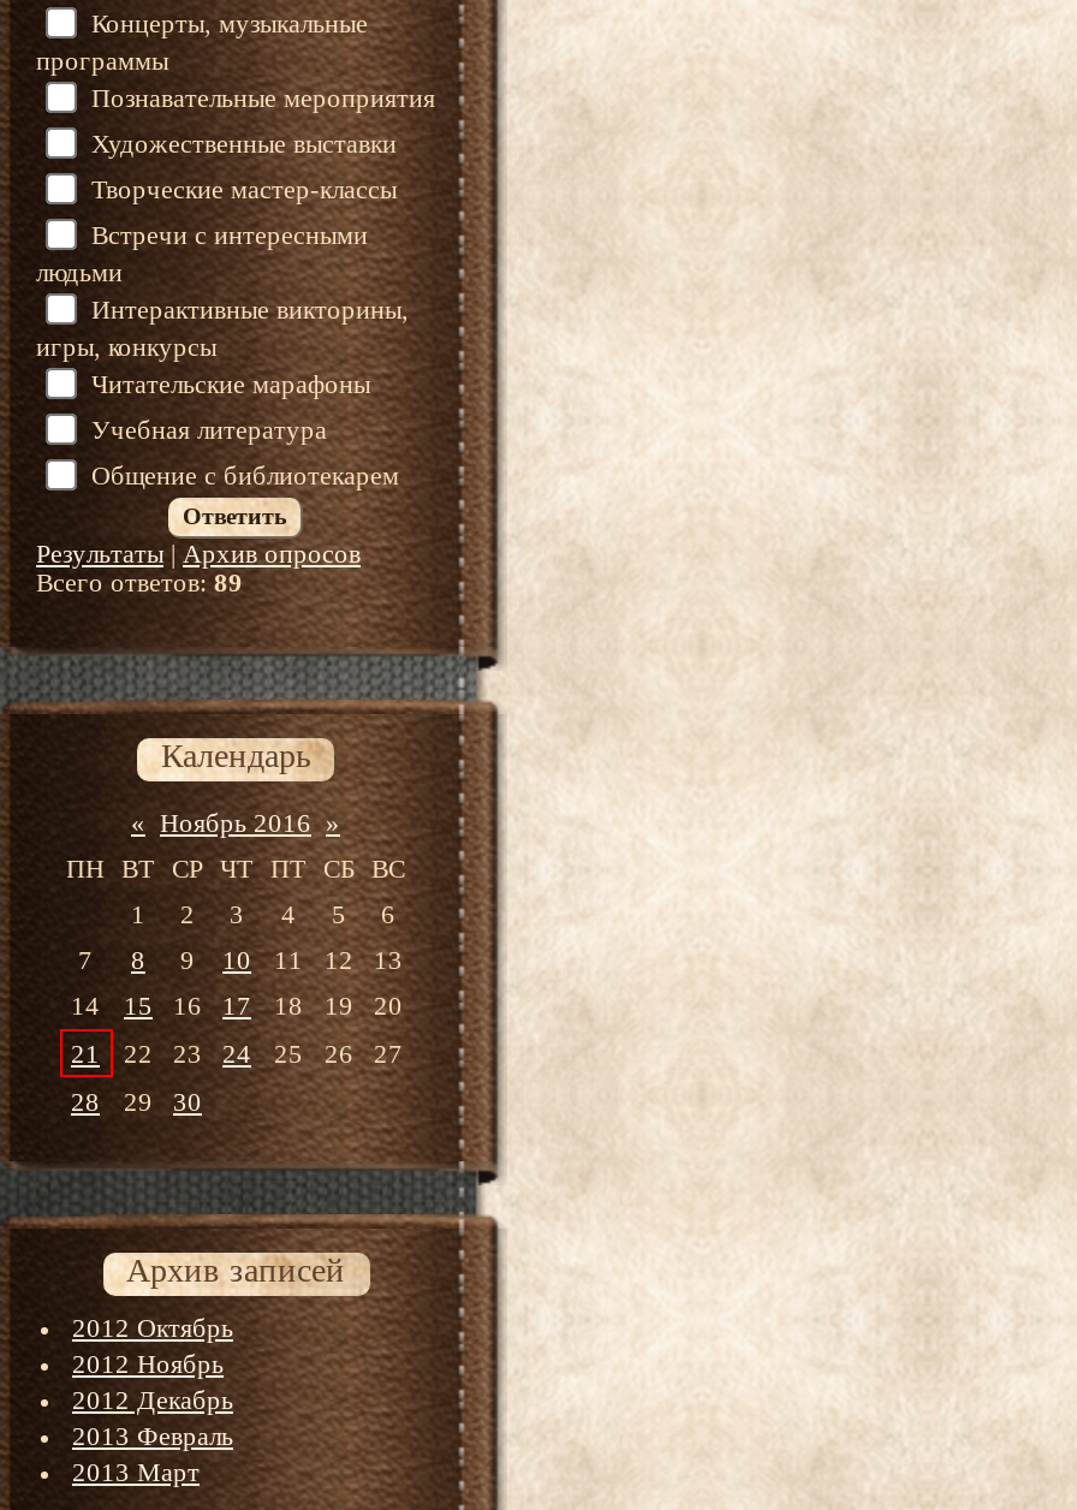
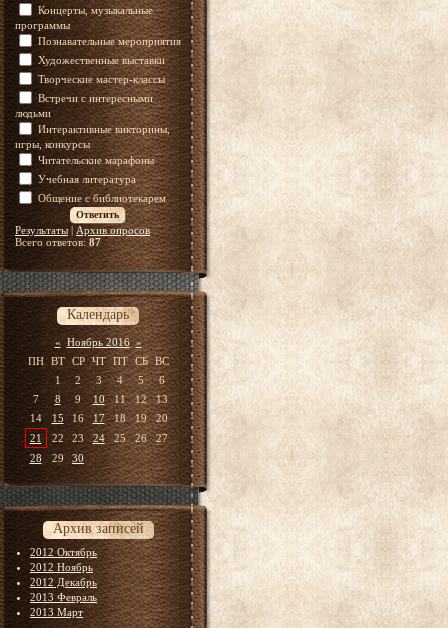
- Всего ответов:89
+ Всего ответов:87
